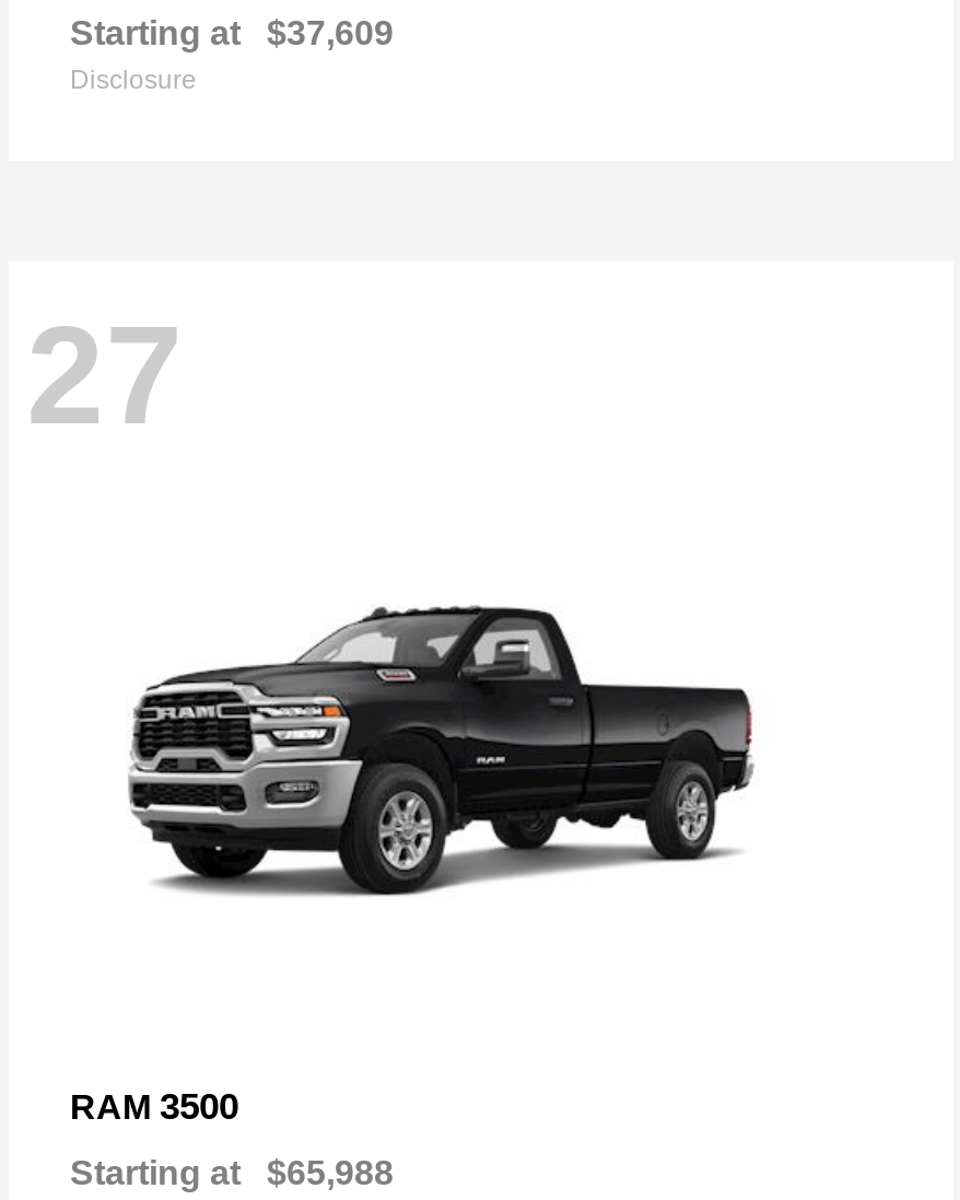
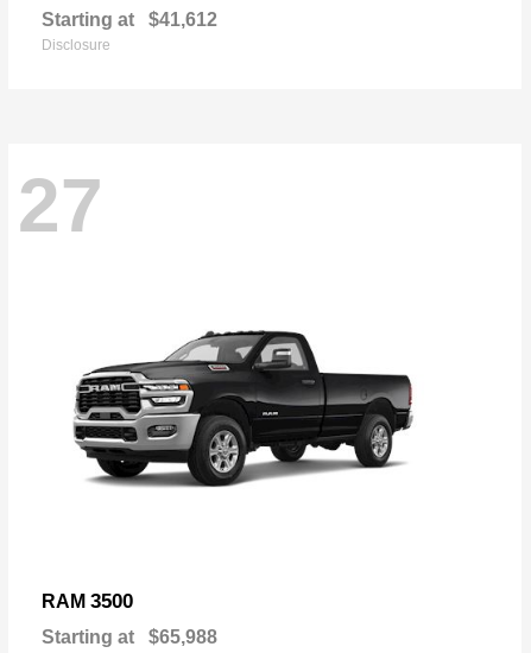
- Starting at $37,609
+ Starting at $41,612
